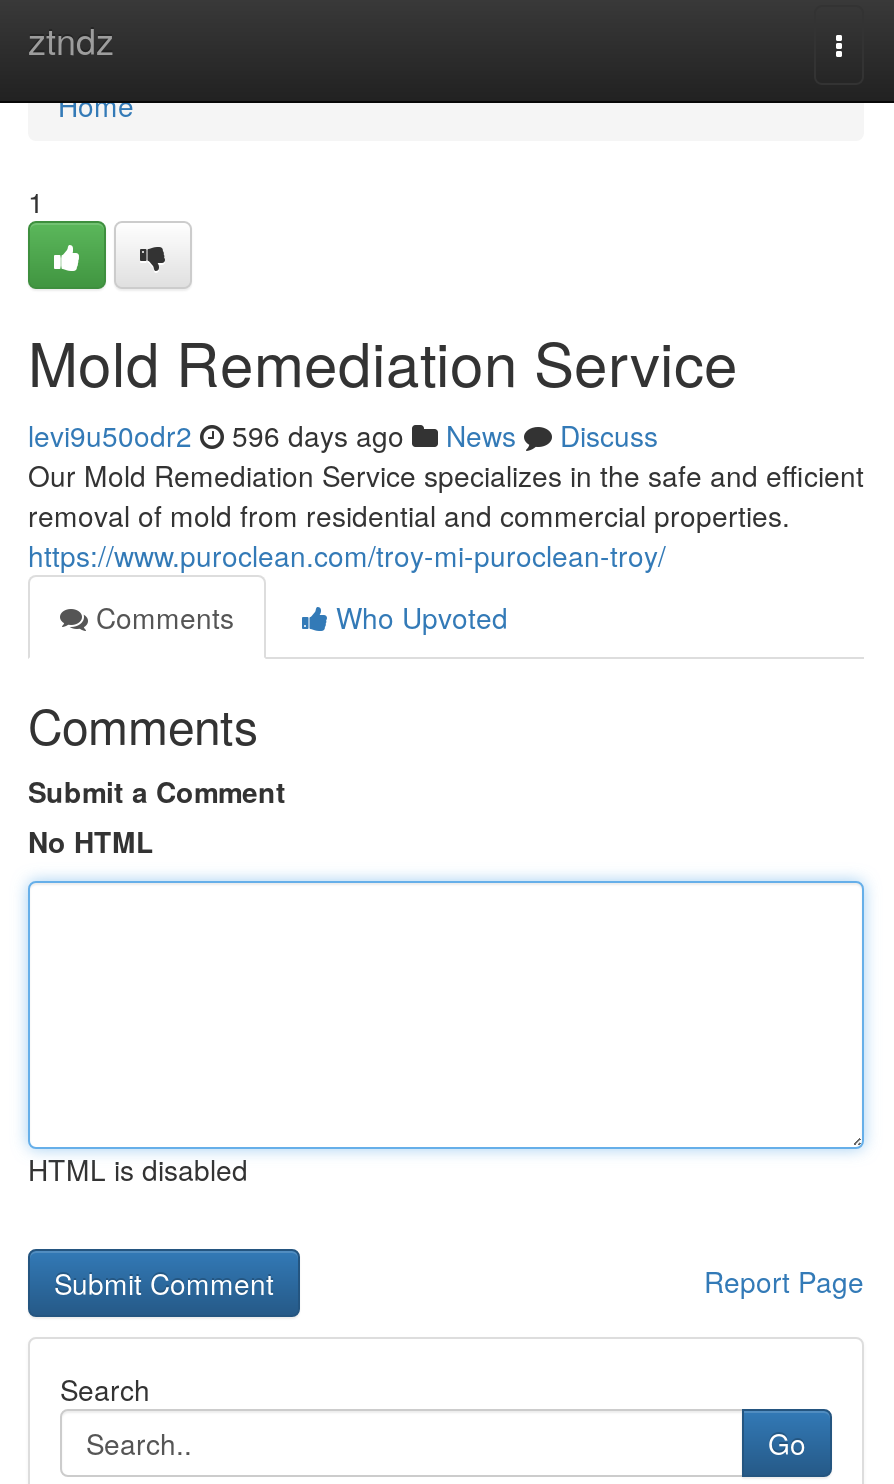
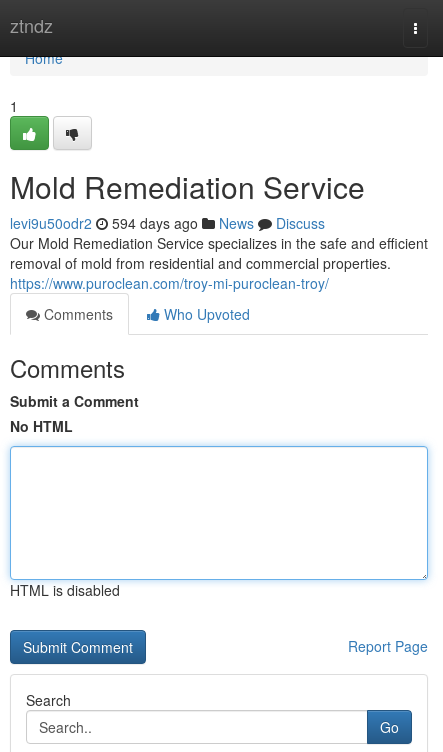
- levi9u50odr2 596 days ago News Discuss
+ levi9u50odr2 594 days ago News Discuss
